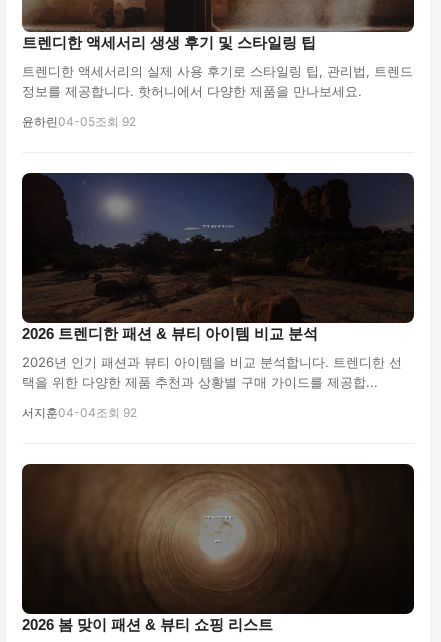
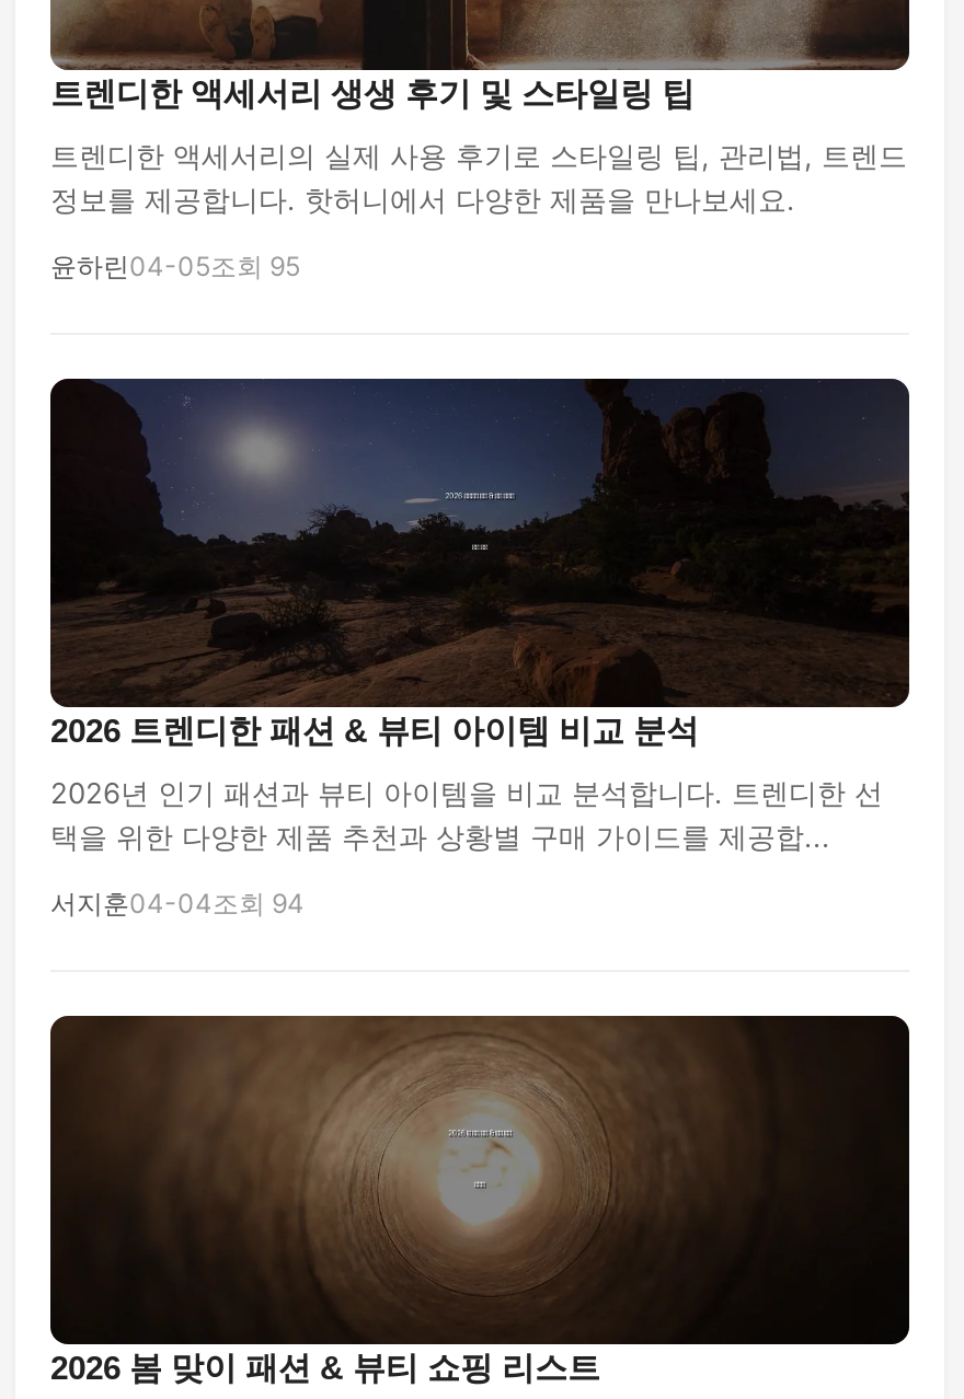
- 윤하린 04-05조회 92
+ 윤하린 04-05조회 95

- 서지훈04-04조회 92
+ 서지훈04-04조회 94
